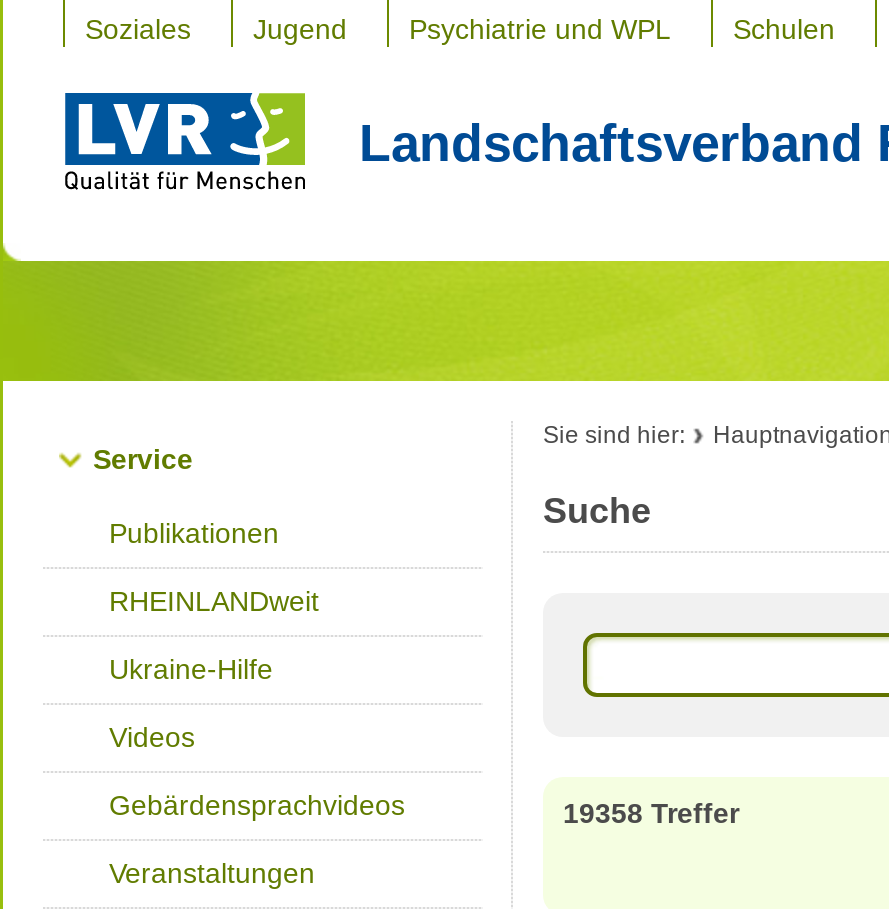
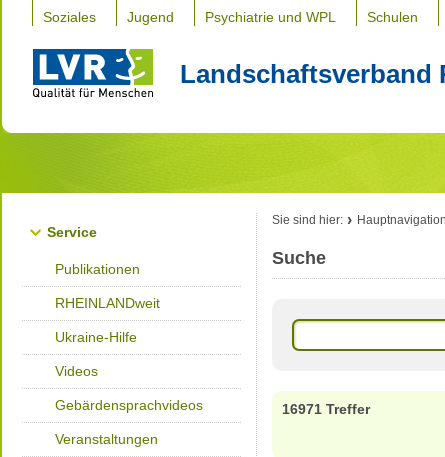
- 19358 Treffer
+ 16971 Treffer
